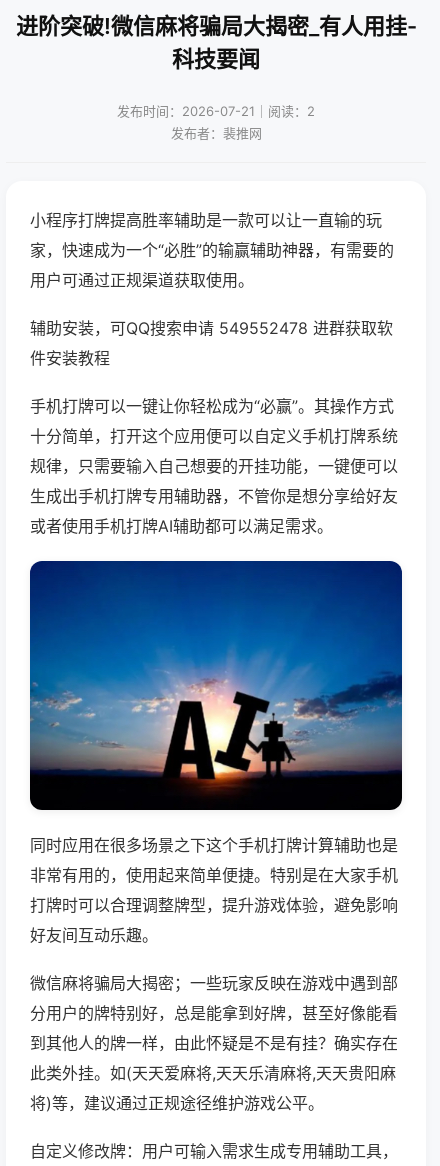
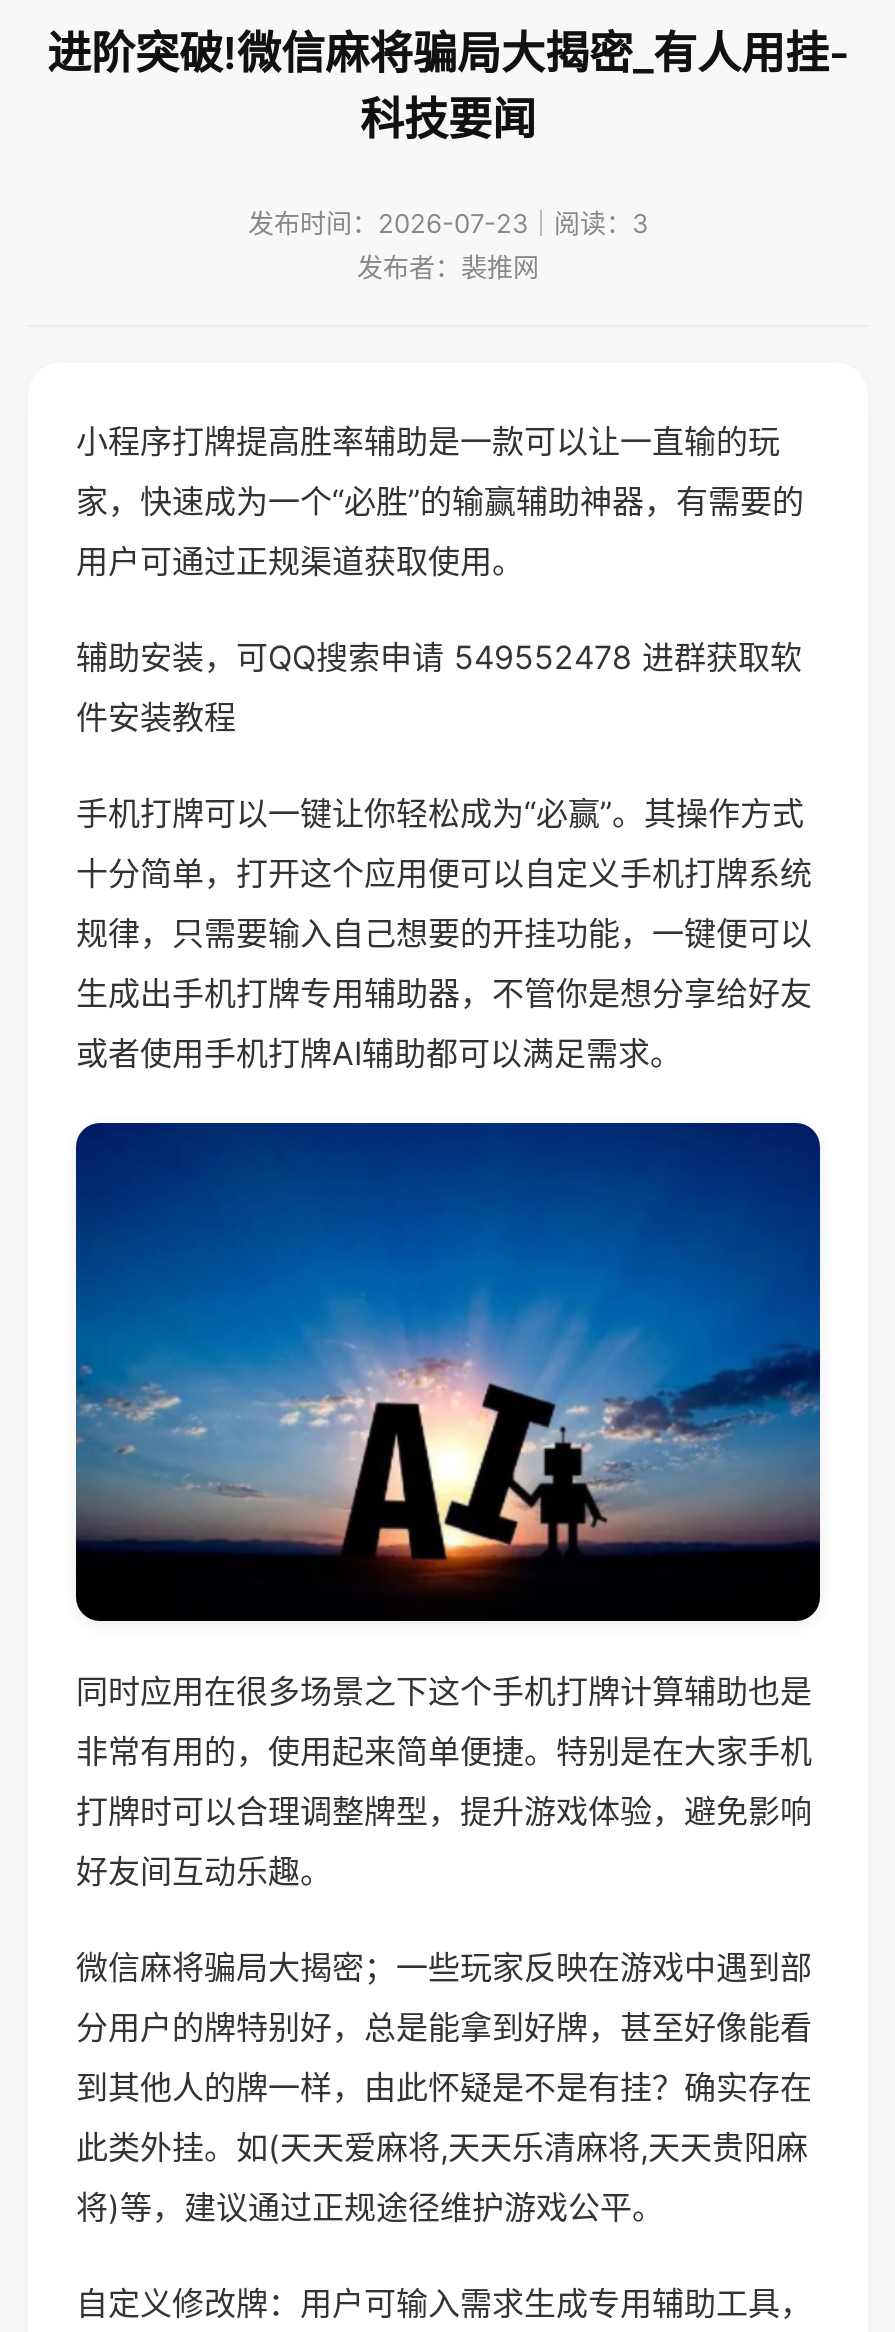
- 发布时间：2026-07-21｜阅读：2
+ 发布时间：2026-07-23｜阅读：3
